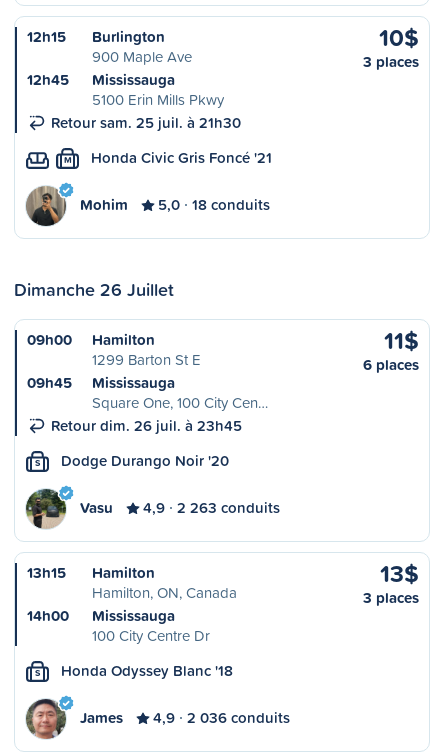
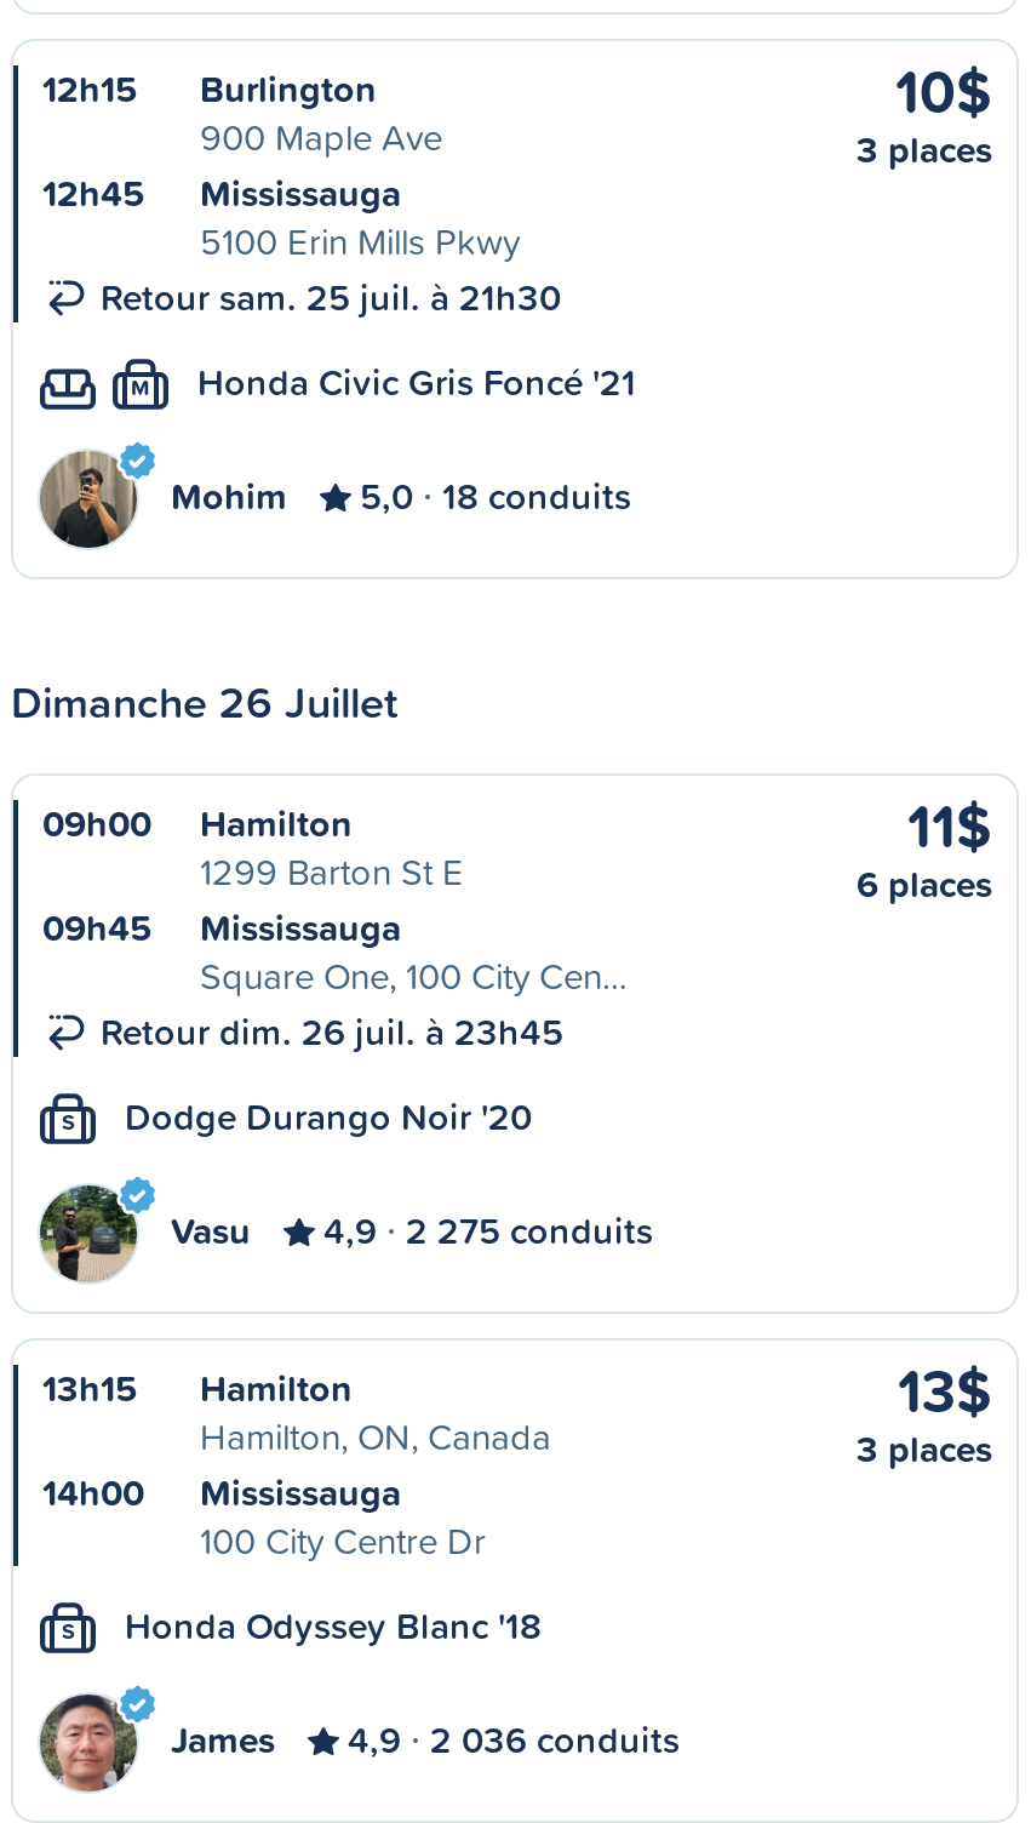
- Vasu 4,9 2 263 conduits
+ Vasu 4,9 2 275 conduits
